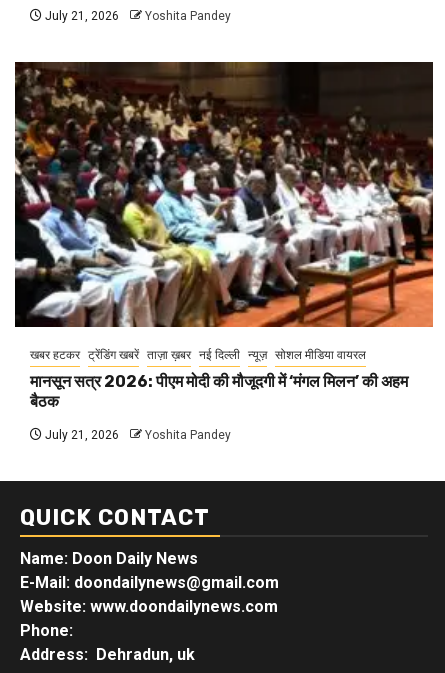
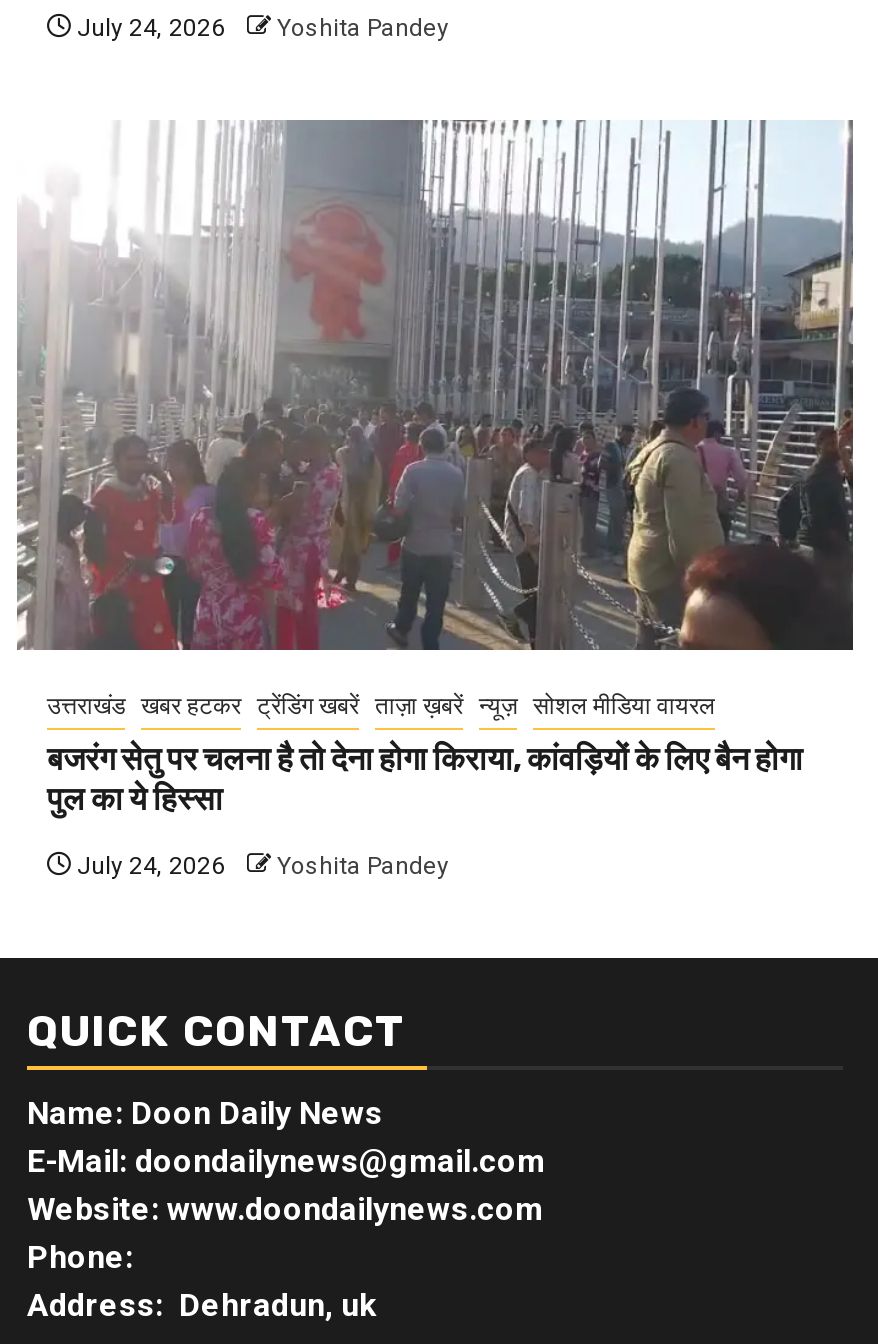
- July 21, 2026 Yoshita Pandey
+ July 24, 2026 Yoshita Pandey

- [image]
- खबर हटकर ट्रेंडिंग खबरें ताज़ा ख़बर नई दिल्ली न्यूज़ सोशल मीडिया वायरल
+ [image]
+ उत्तराखंड खबर हटकर ट्रेंडिंग खबरें ताज़ा ख़बरें न्यूज़ सोशल मीडिया वायरल

- मानसून सत्र 2026: पीएम मोदी की मौजूदगी में ‘मंगल मिलन’ की अहम
- बैठक
+ बजरंग सेतु पर चलना है तो देना होगा किराया, कांवड़ियों के लिए बैन होगा
+ पुल का ये हिस्सा

- July 21, 2026 Yoshita Pandey
+ July 24, 2026 Yoshita Pandey
